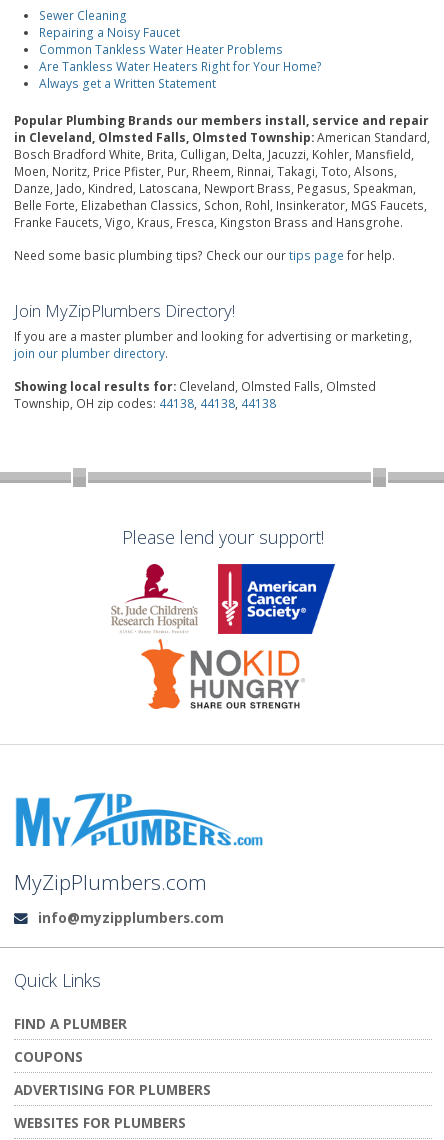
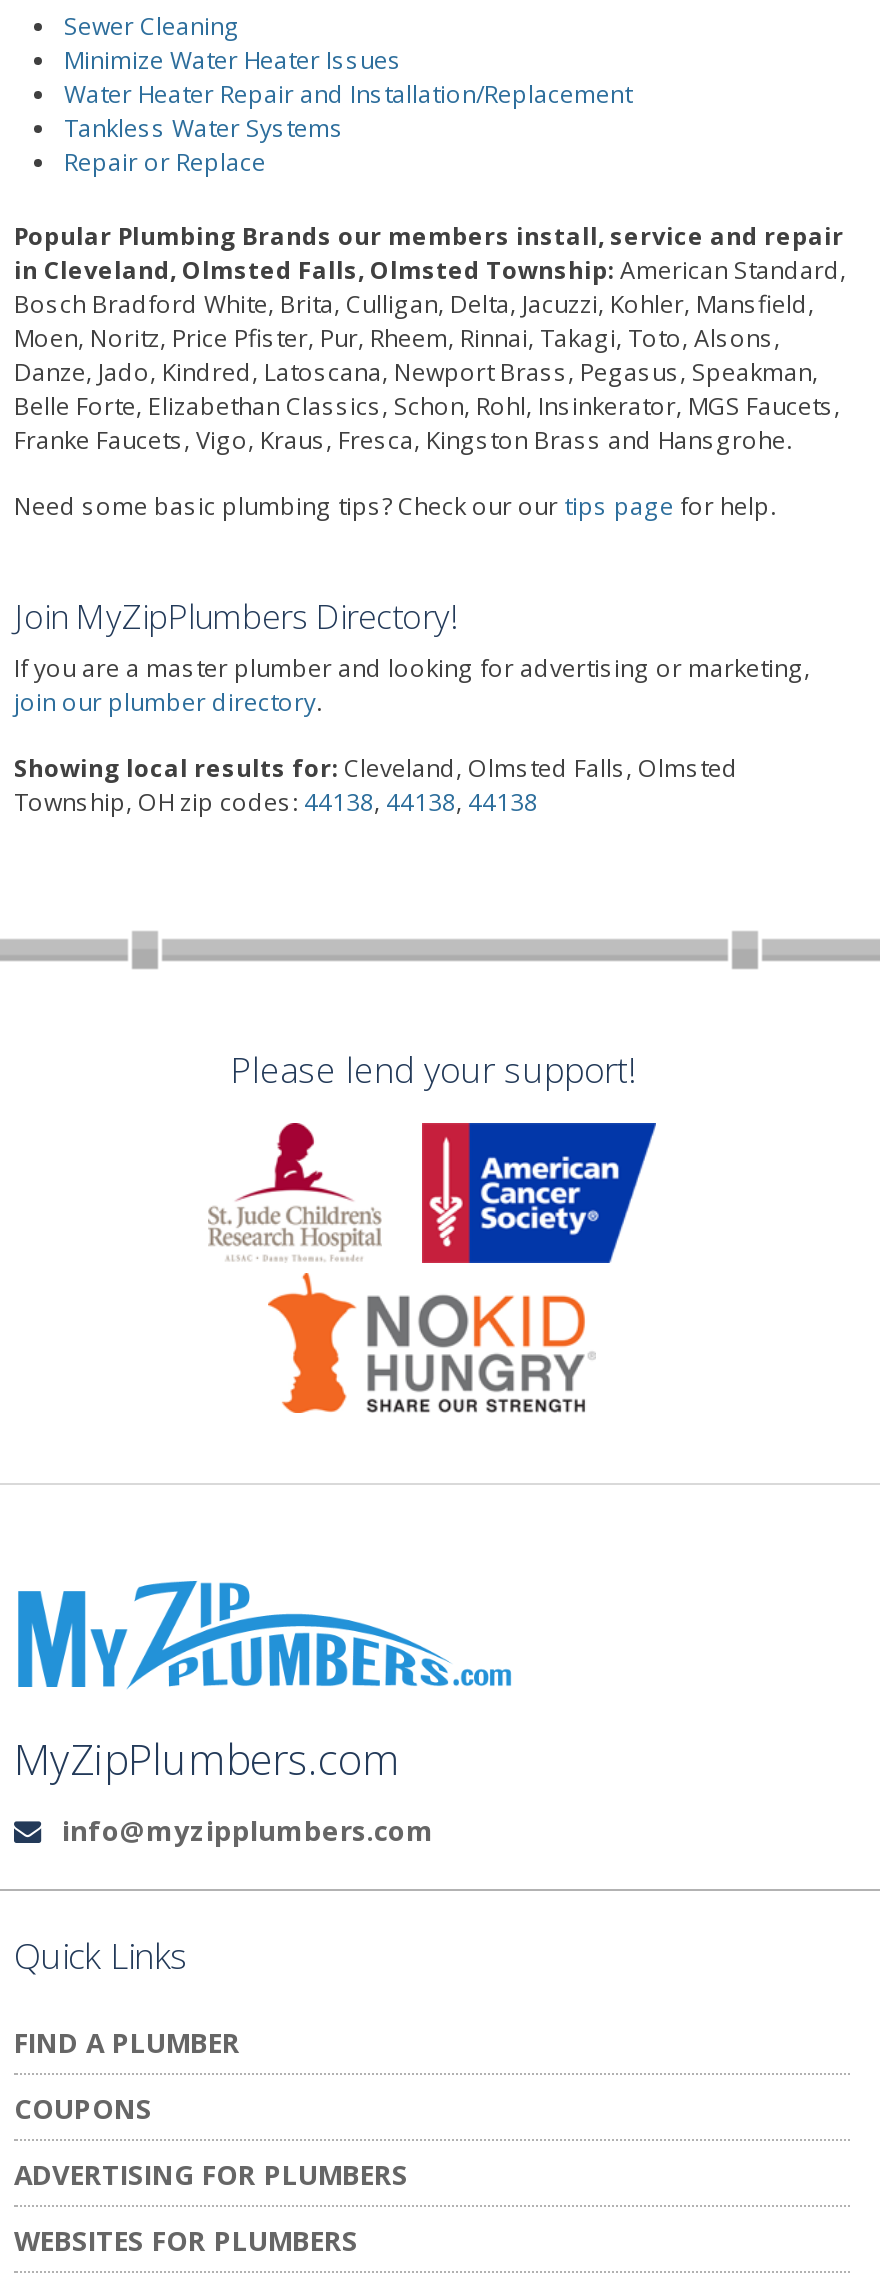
- Repairing a Noisy Faucet
- Common Tankless Water Heater Problems
- Are Tankless Water Heaters Right for Your Home?
- Always get a Written Statement
+ Minimize Water Heater Issues
+ Water Heater Repair and Installation/Replacement
+ Tankless Water Systems
+ Repair or Replace
